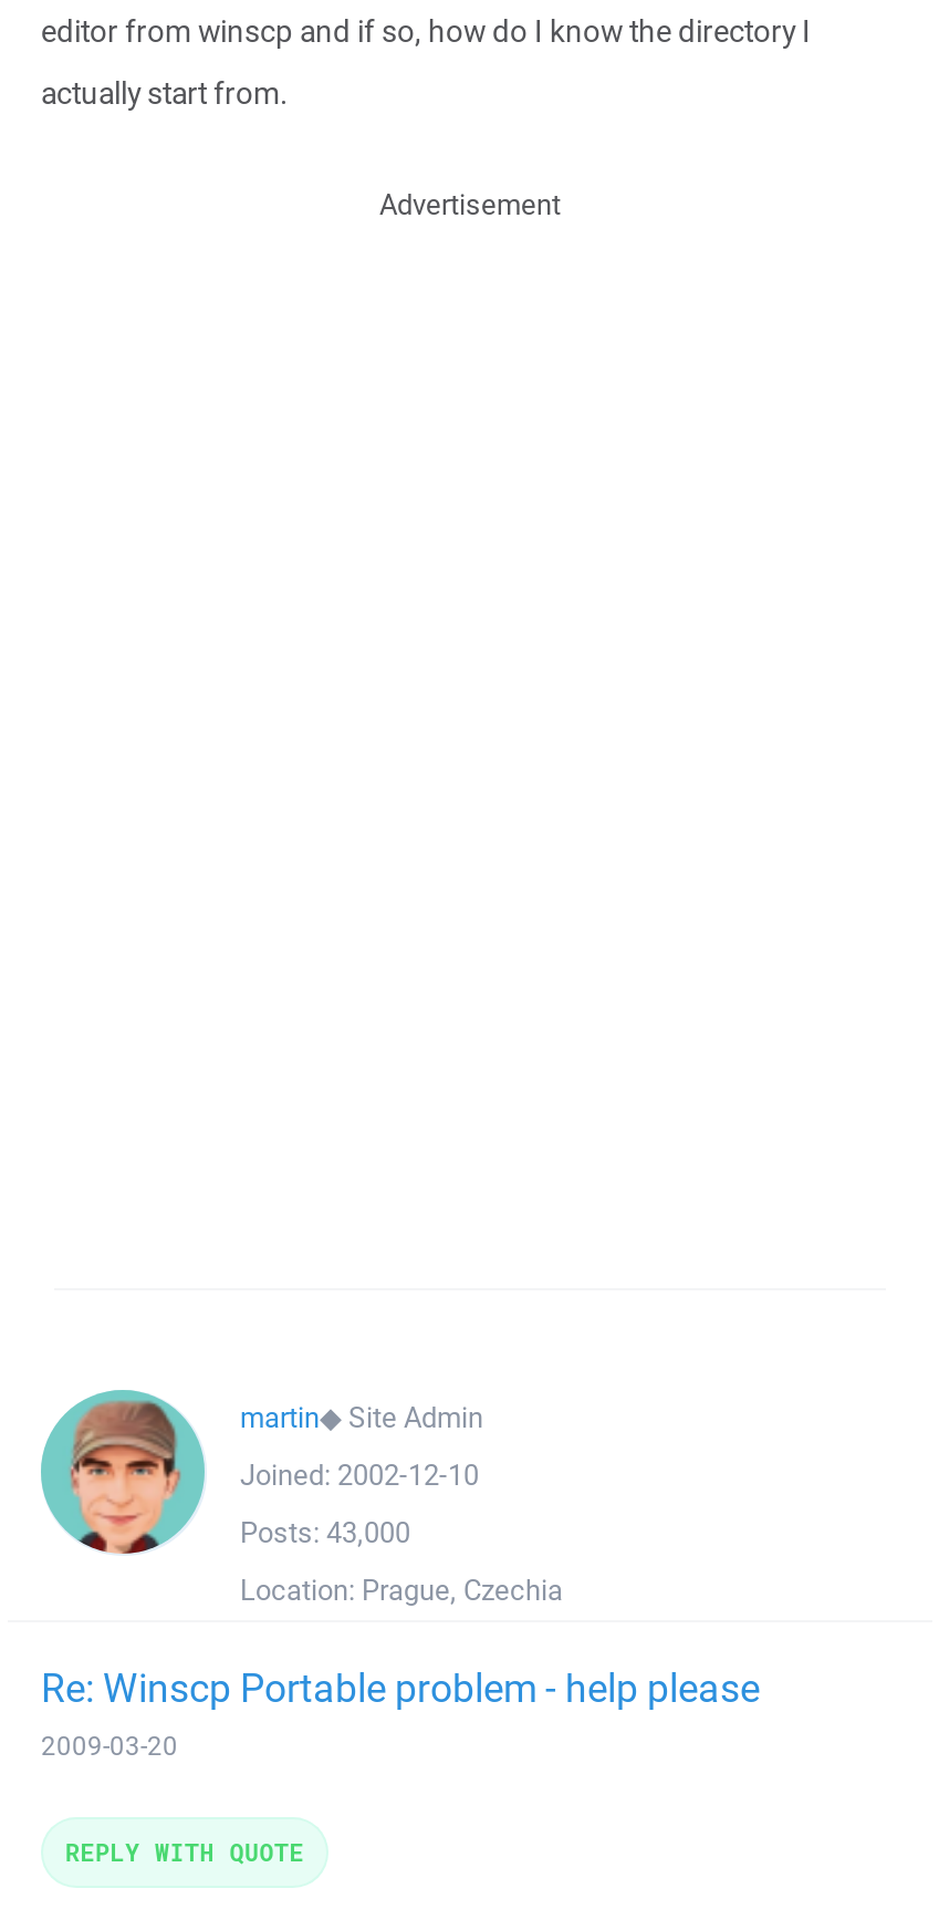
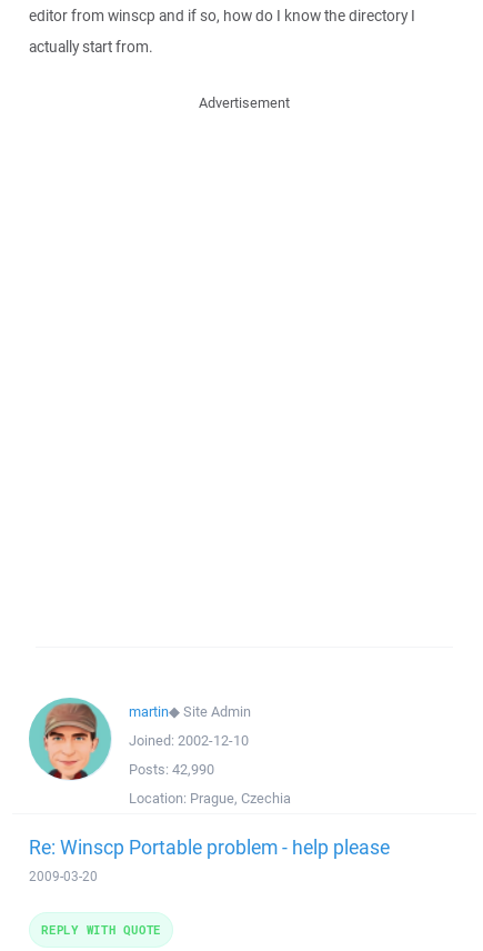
- Posts: 43,000
+ Posts: 42,990
